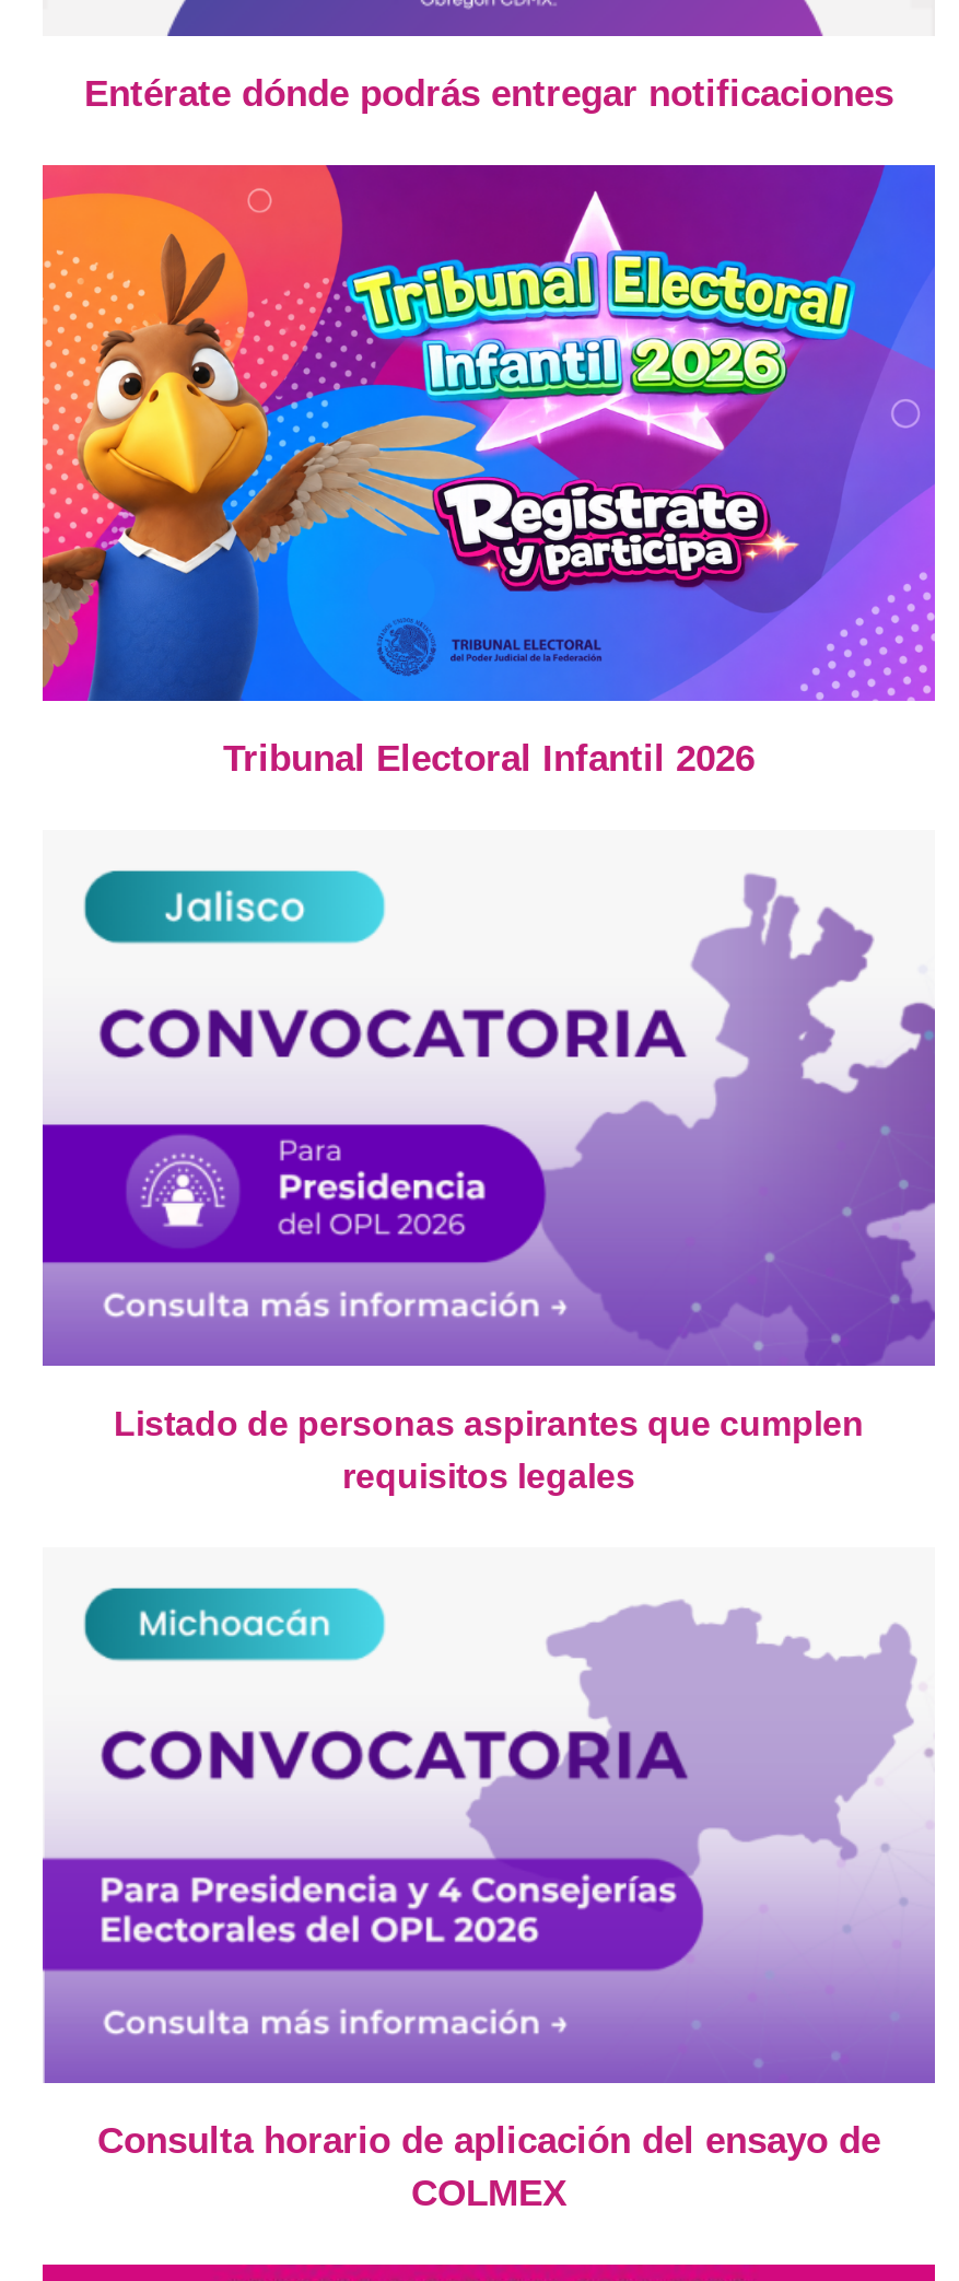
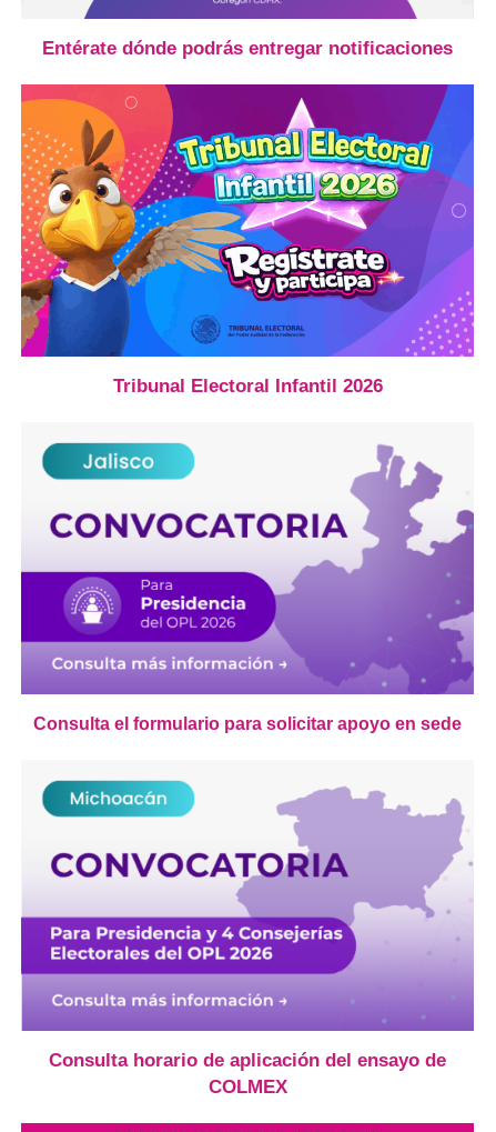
- Listado de personas aspirantes que cumplen
- requisitos legales
+ Consulta el formulario para solicitar apoyo en sede
